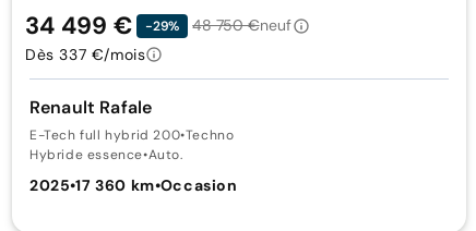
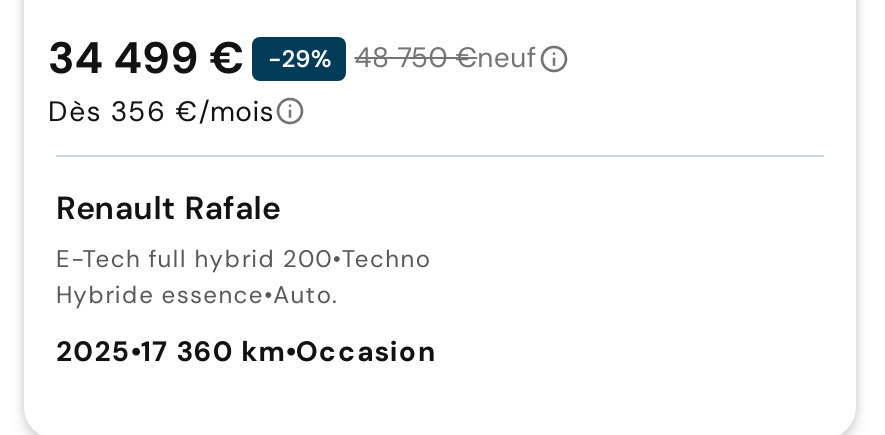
- Dès 337 €/mois
+ Dès 356 €/mois
